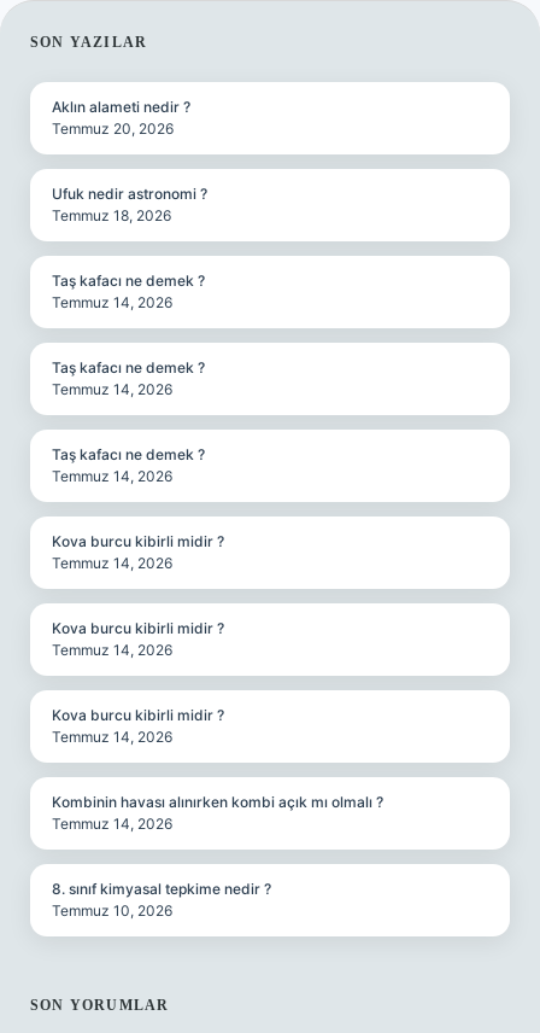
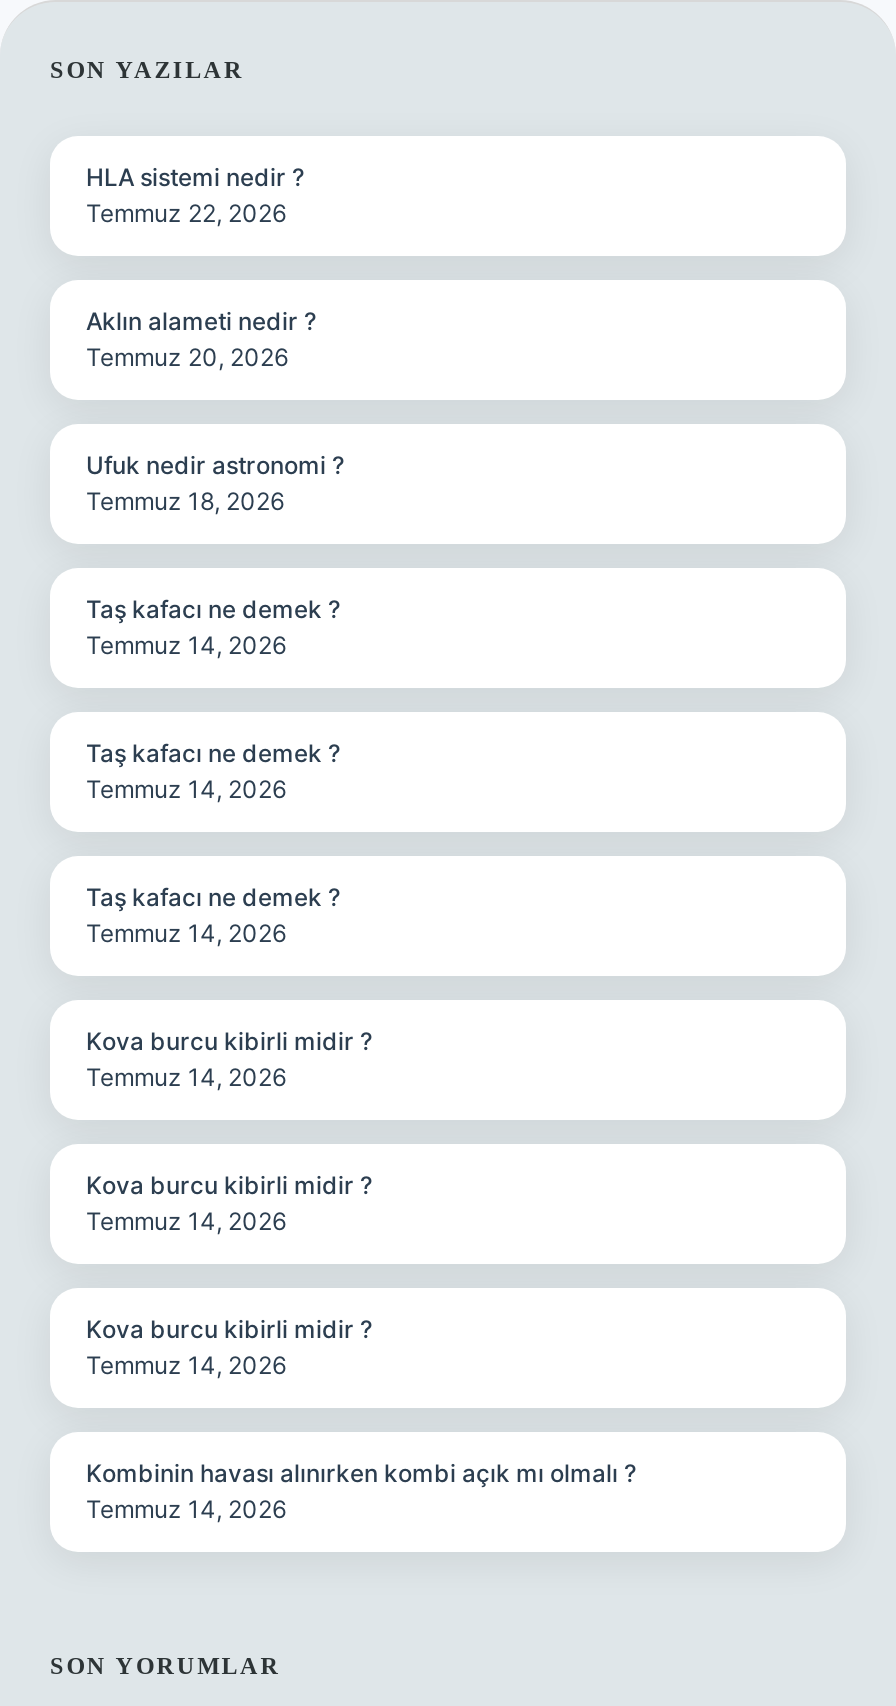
+ HLA sistemi nedir ?
+ Temmuz 22, 2026

moved down: Aklın alameti nedir ? | Temmuz 20, 2026 | Ufuk nedir astronomi ? | ... | Kombinin havası alınırken kombi açık mı olmalı ? | Temmuz 14, 2026

- 8. sınıf kimyasal tepkime nedir ?
- Temmuz 10, 2026
